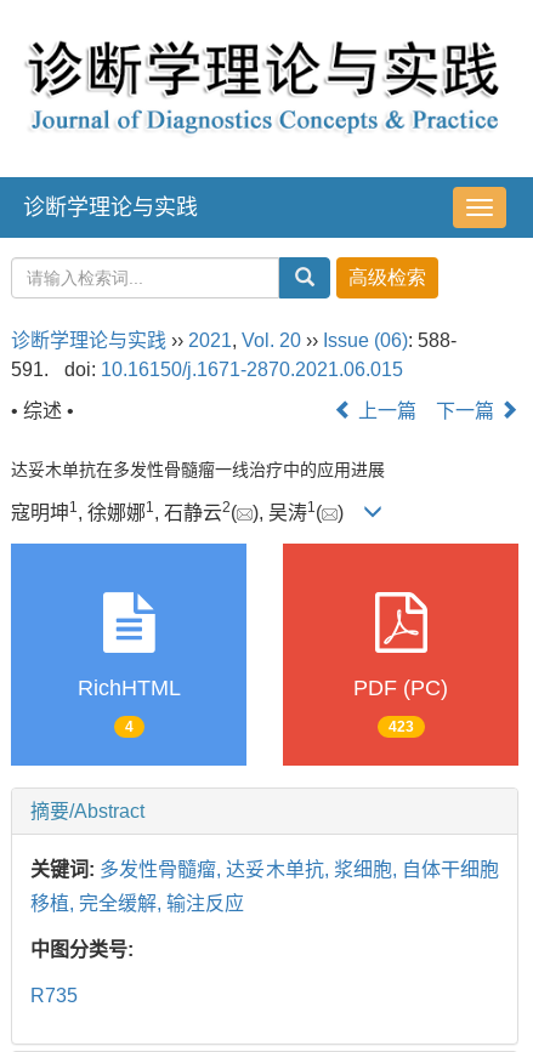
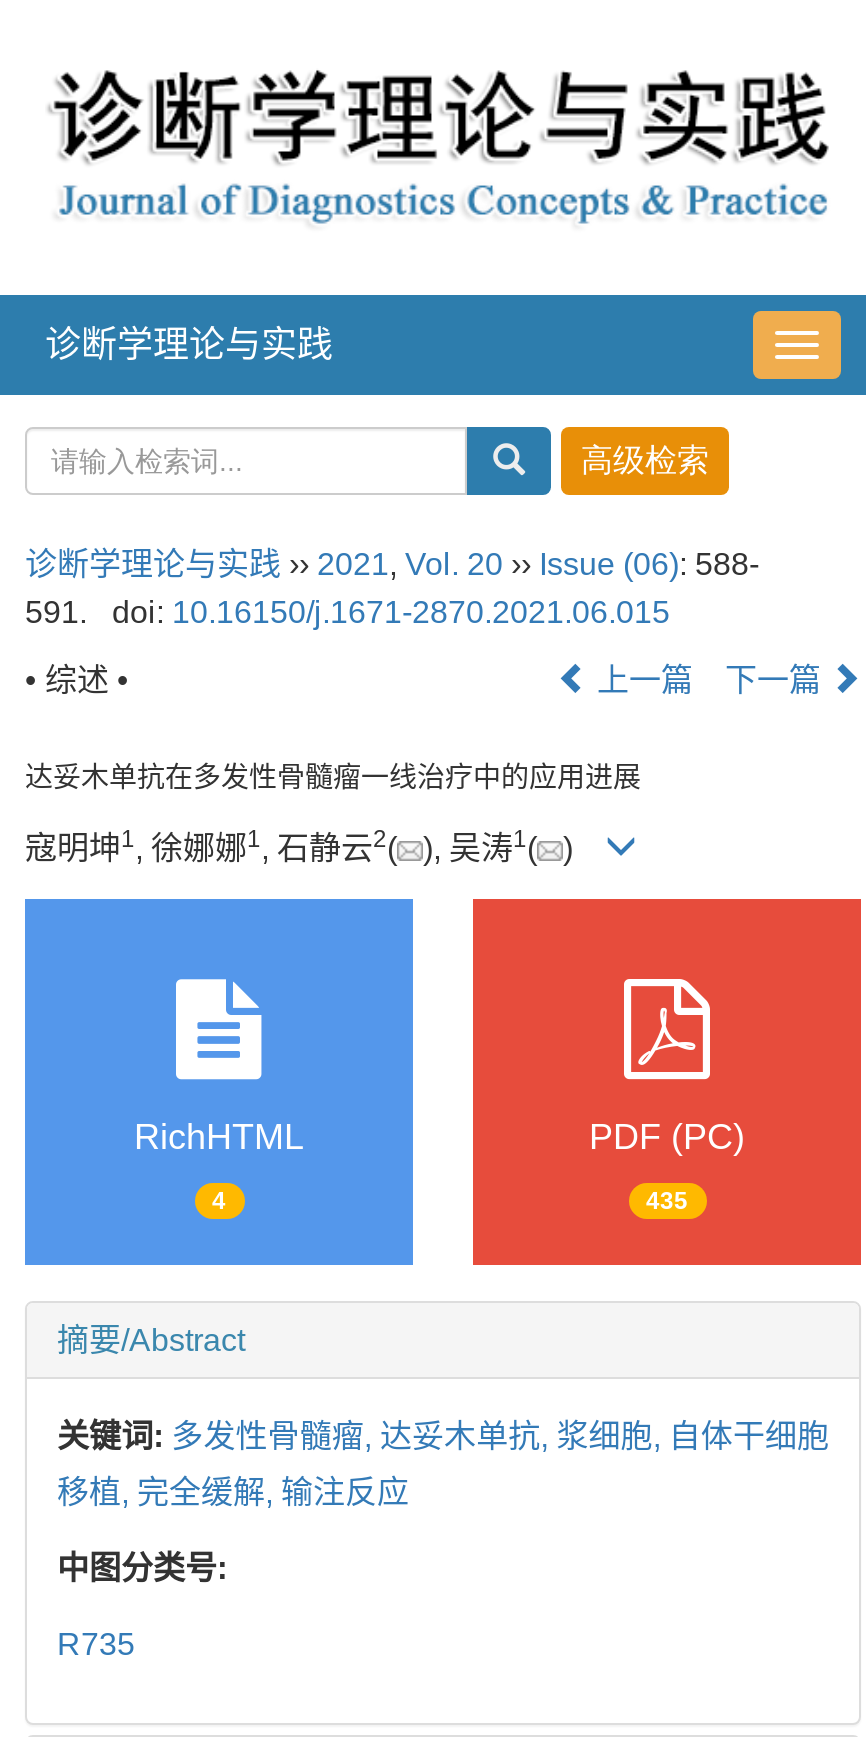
- 423
+ 435
